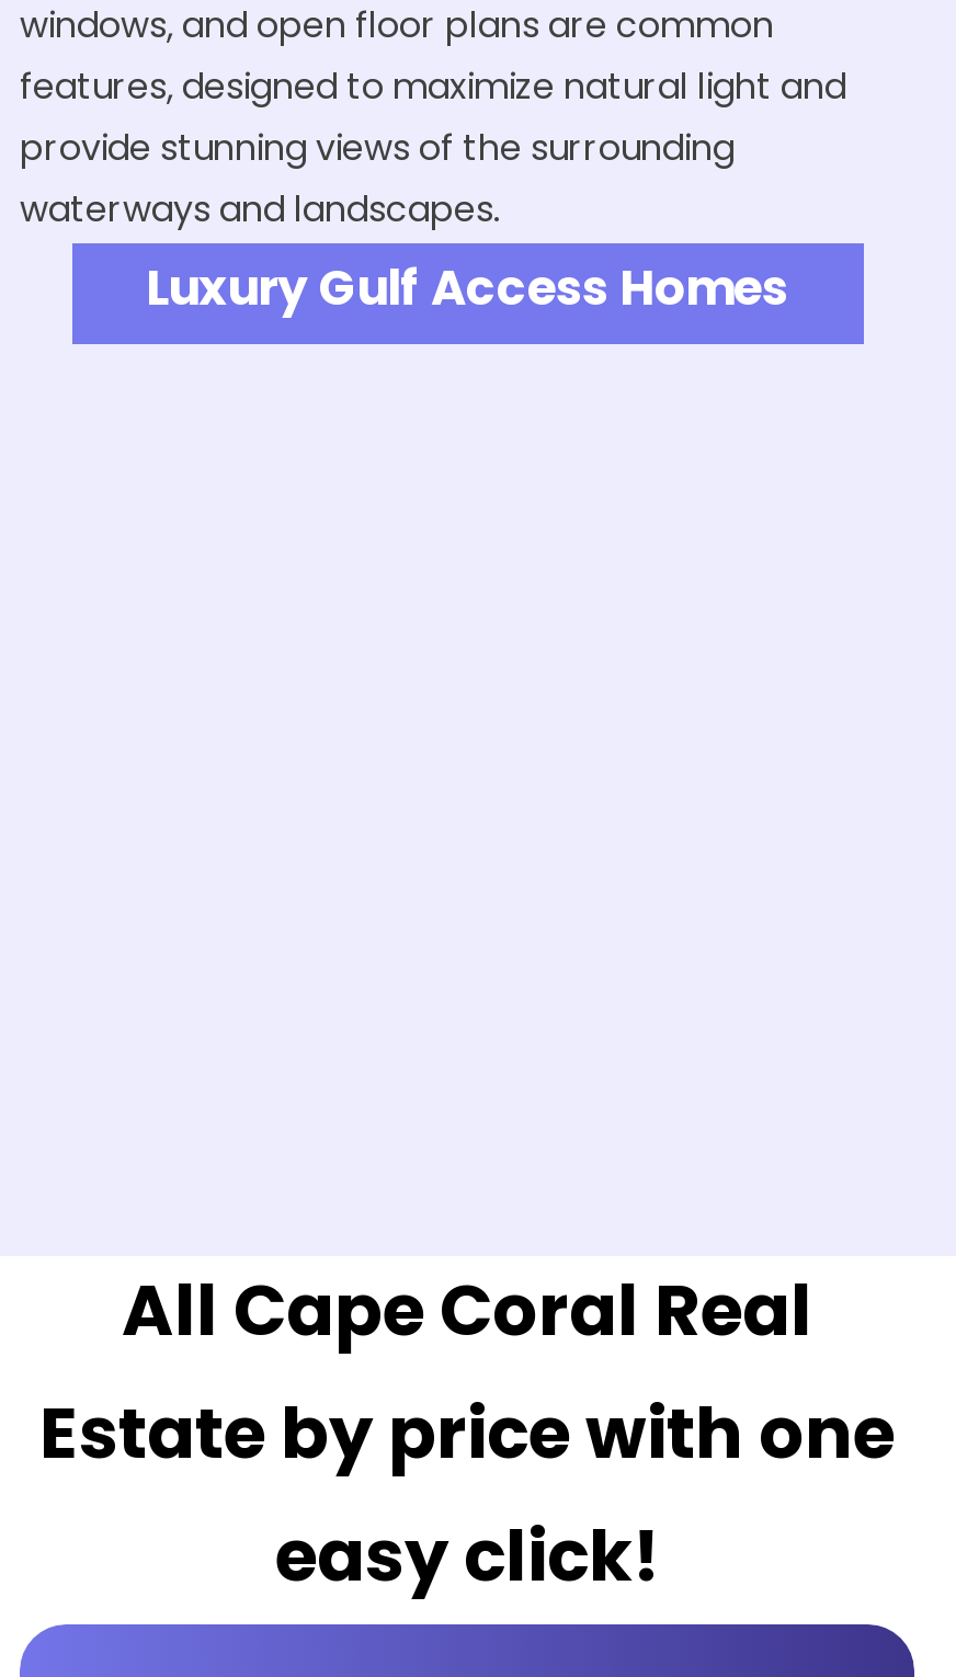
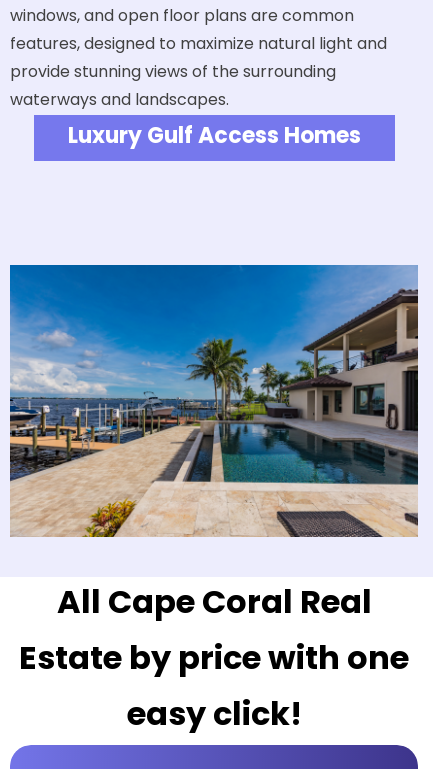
+ [image]
